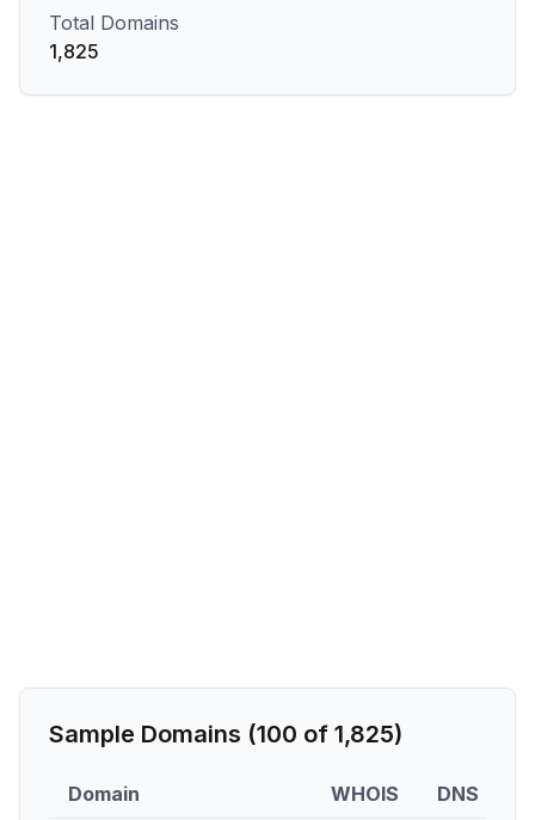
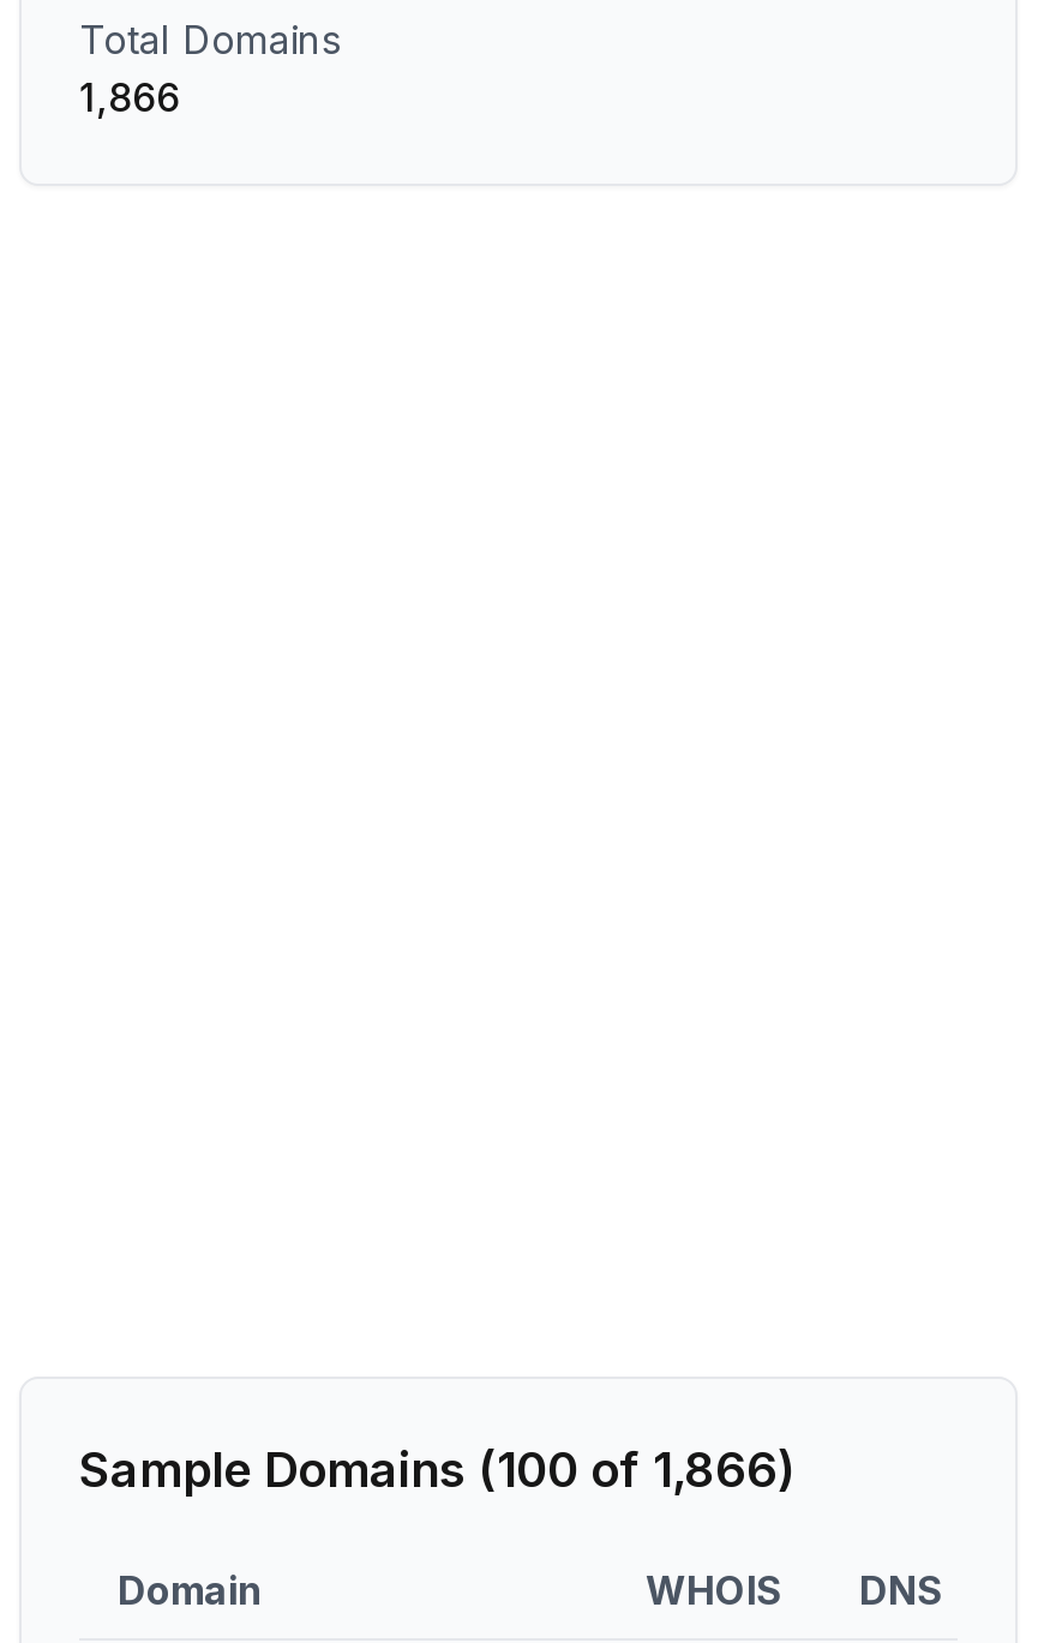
- 1,825
+ 1,866

- Sample Domains (100 of 1,825)
+ Sample Domains (100 of 1,866)
